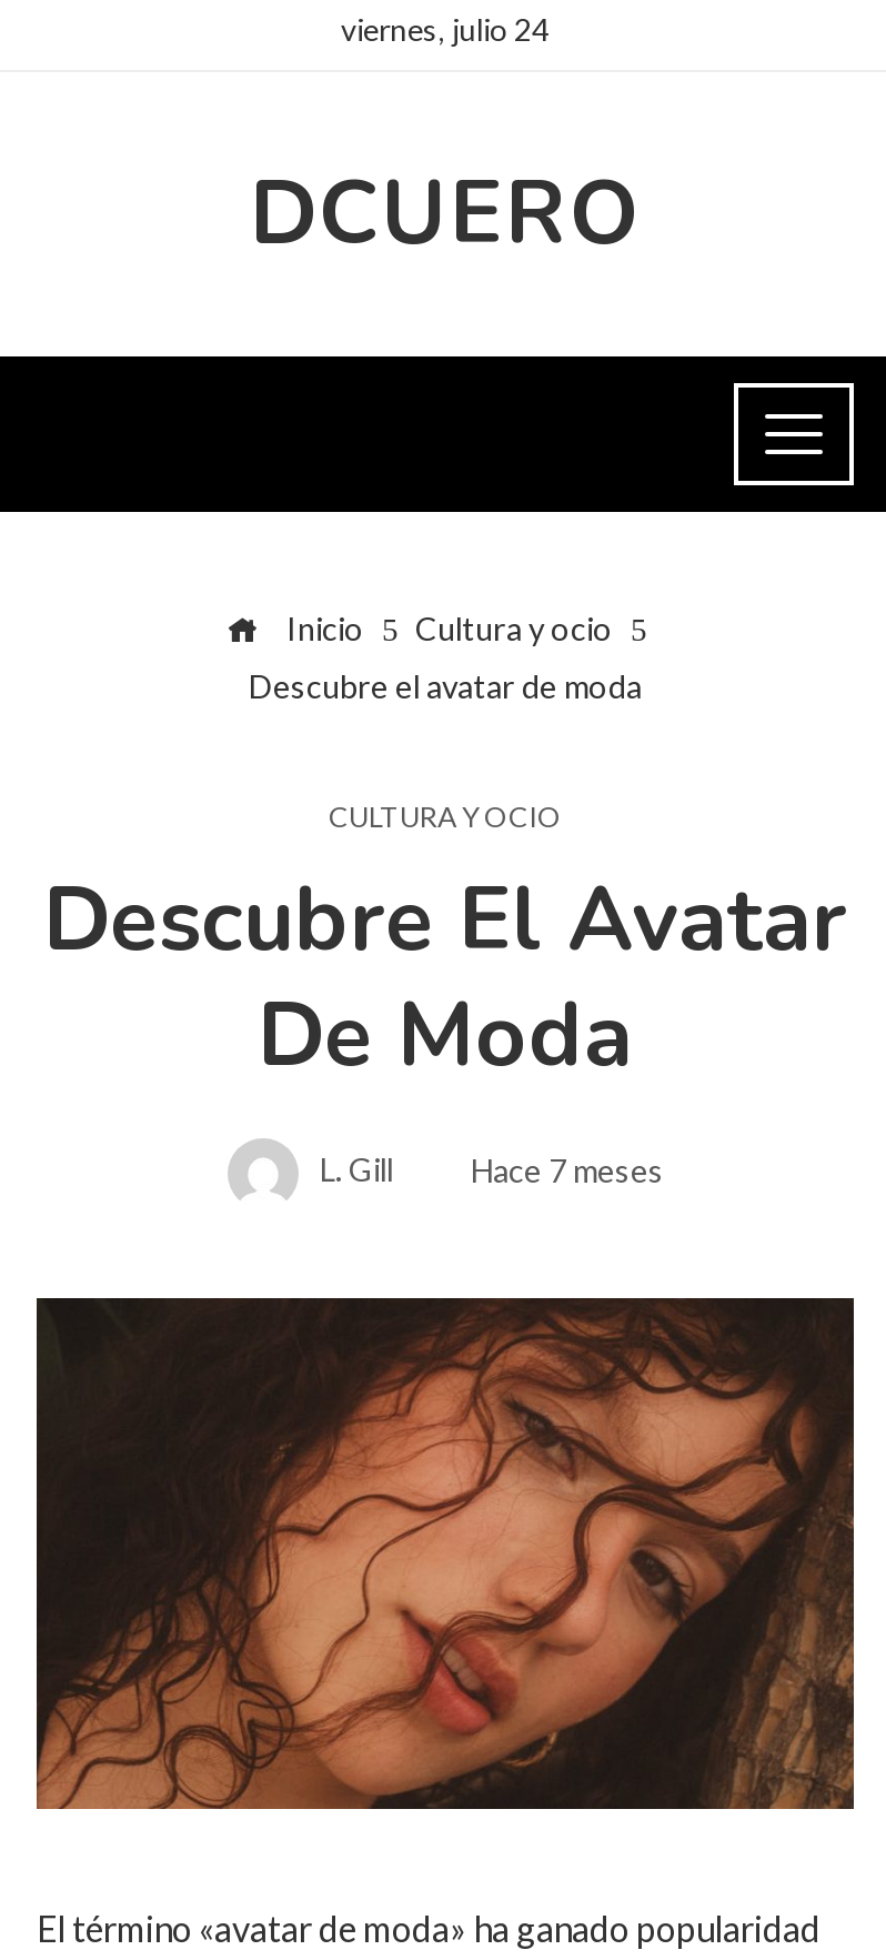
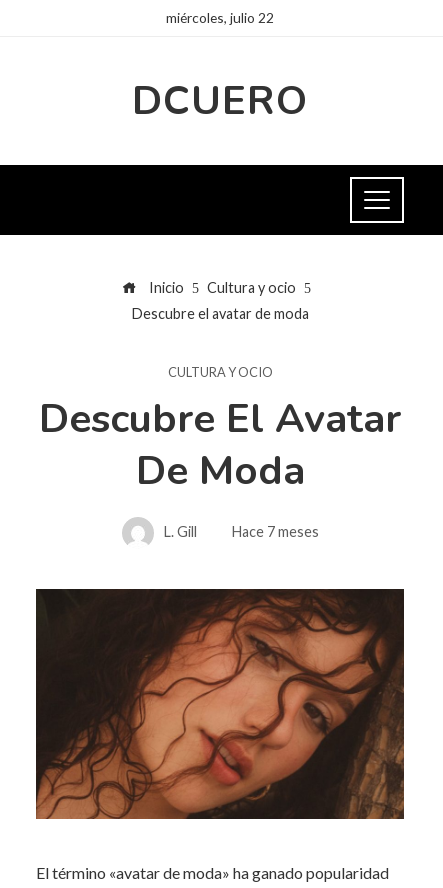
- viernes, julio 24
+ miércoles, julio 22
